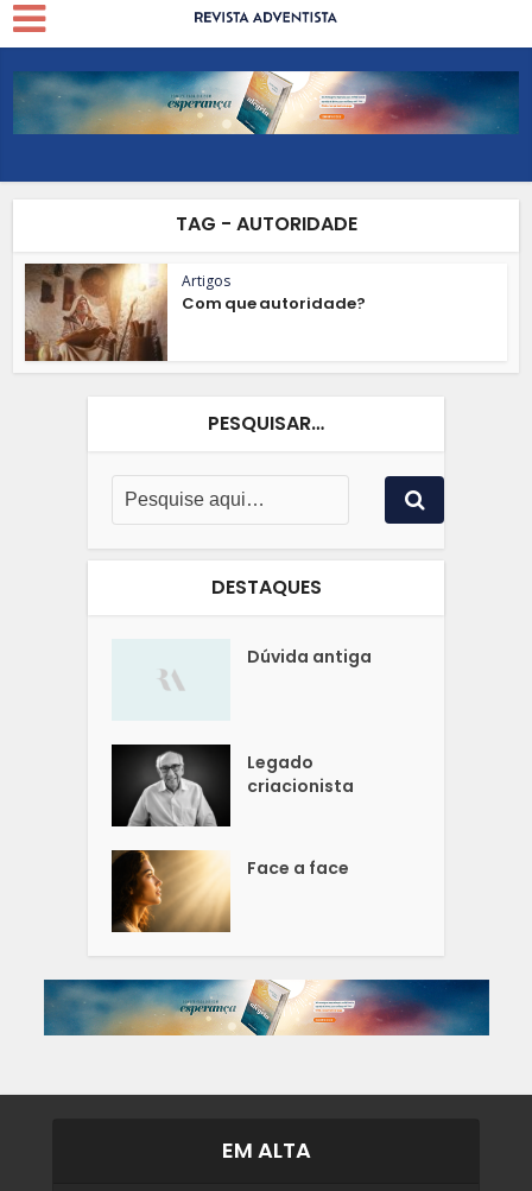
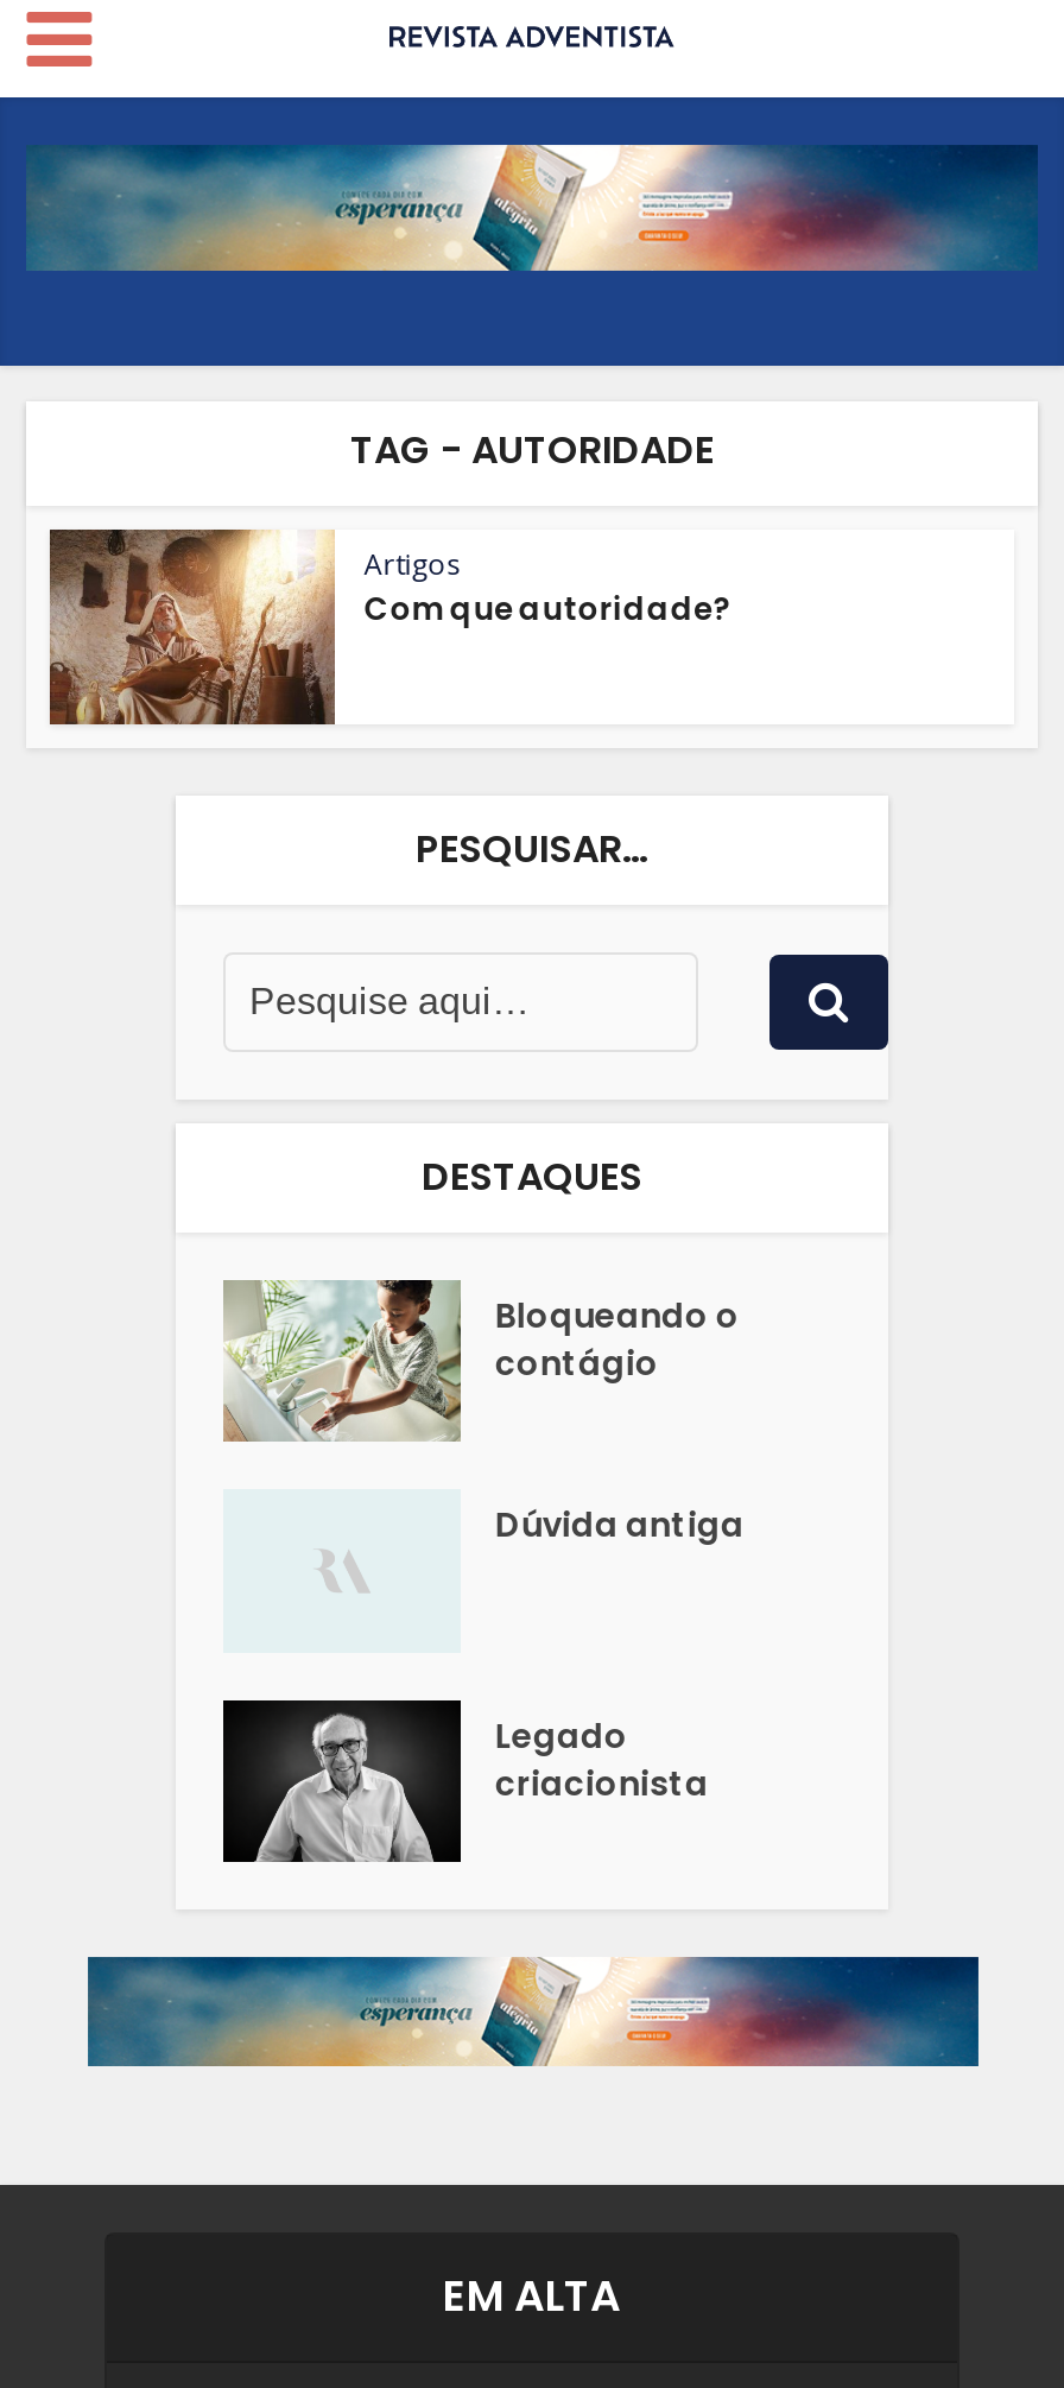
+ [image]
+ Bloqueando o
+ contágio

moved down: Dúvida antiga | Legado | criacionista

- [image]
- Face a face
